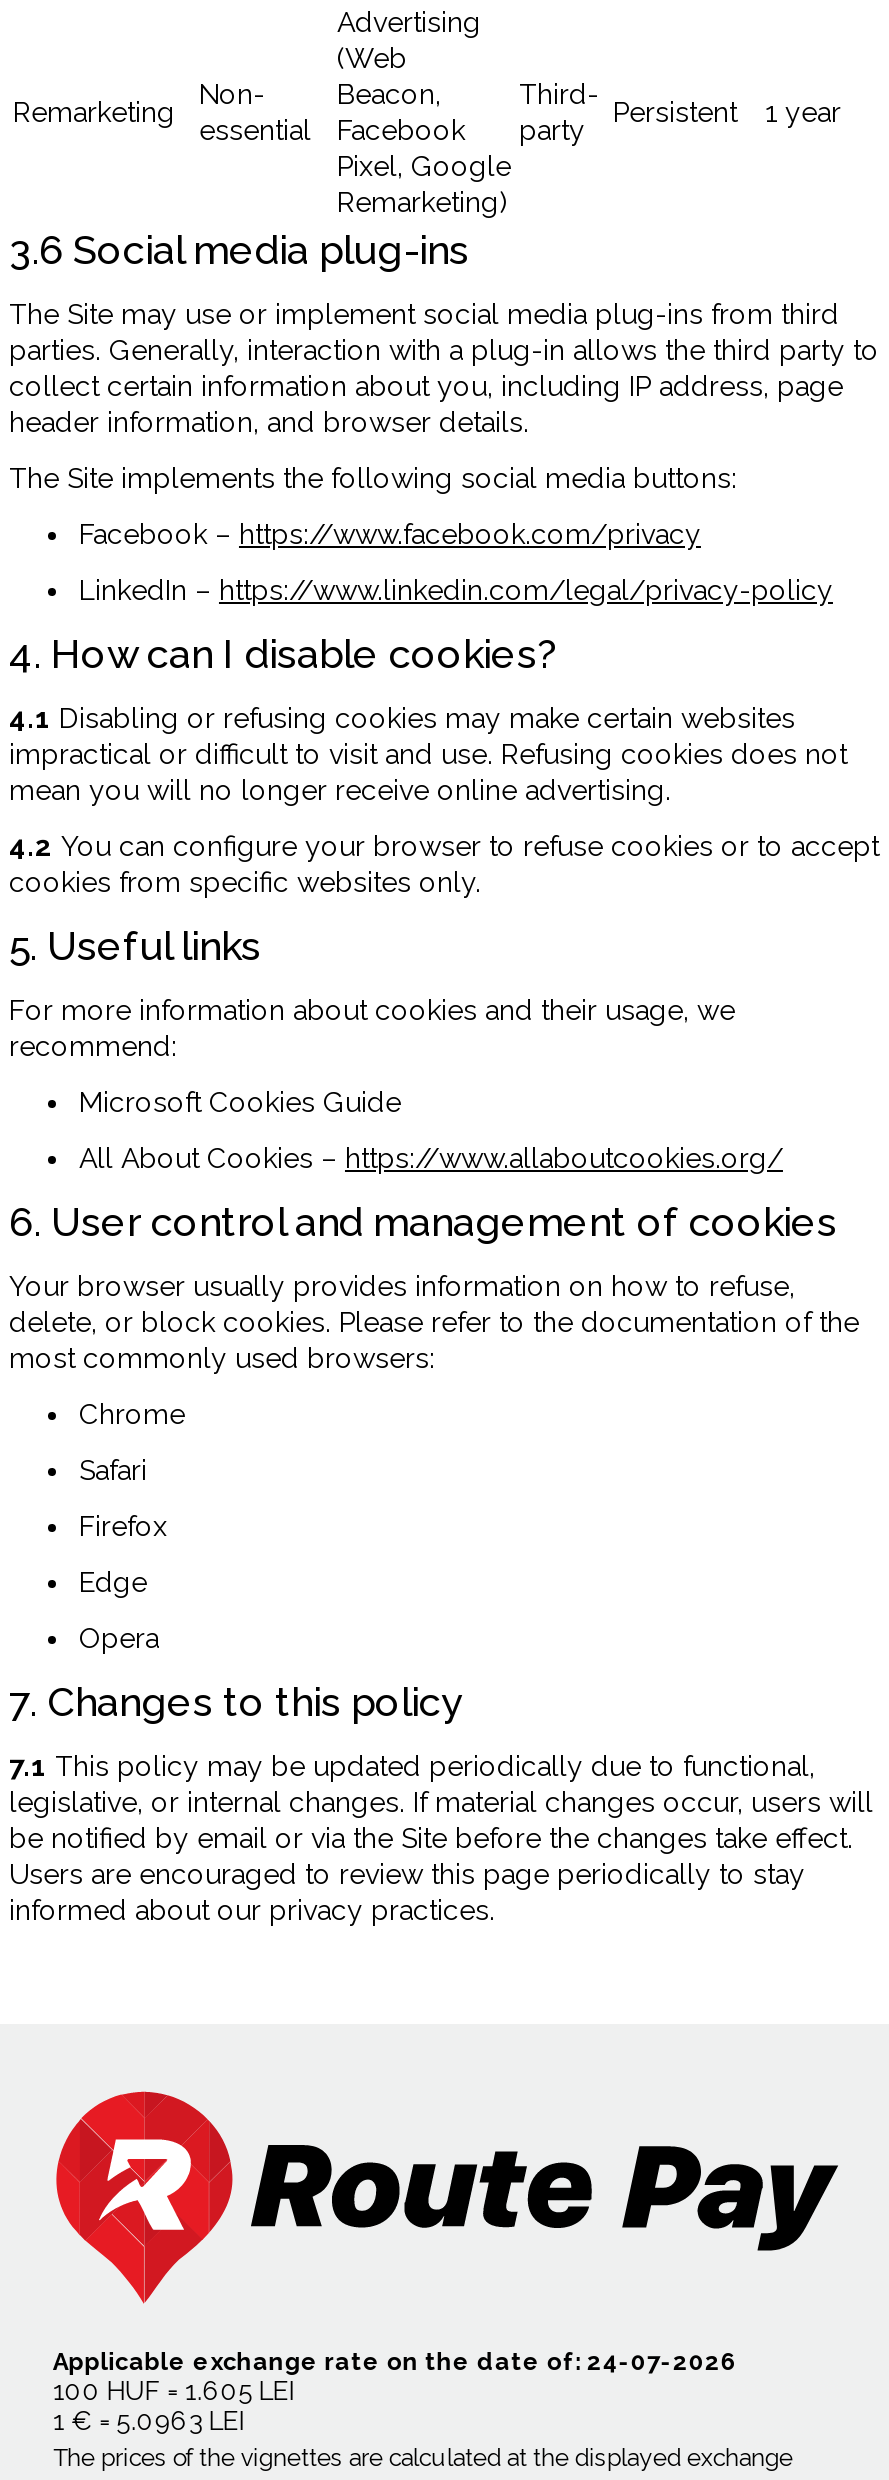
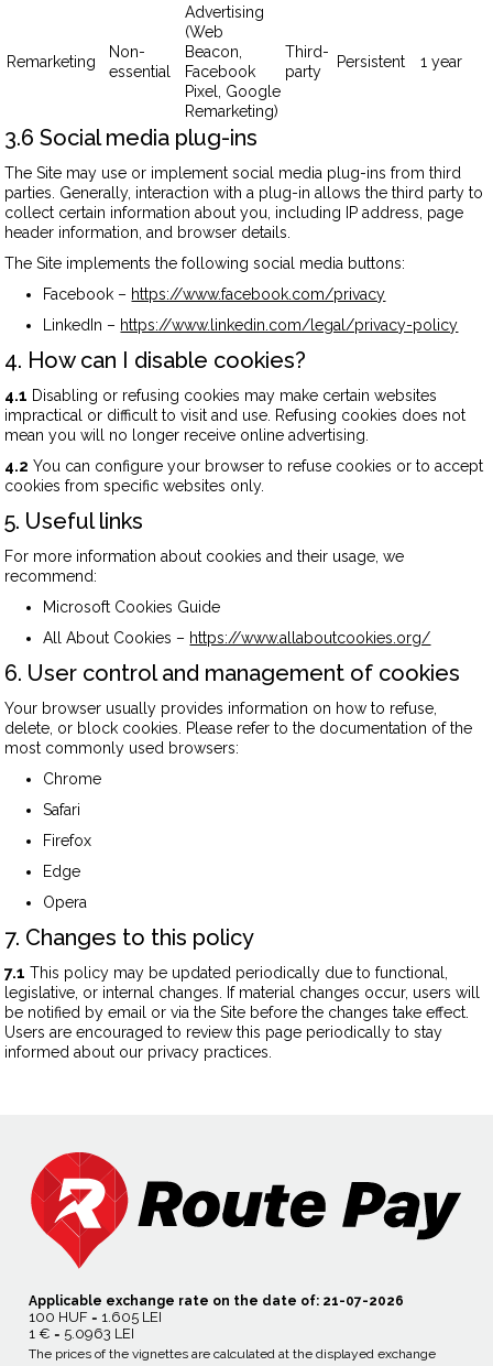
- Applicable exchange rate on the date of: 24-07-2026
+ Applicable exchange rate on the date of: 21-07-2026
